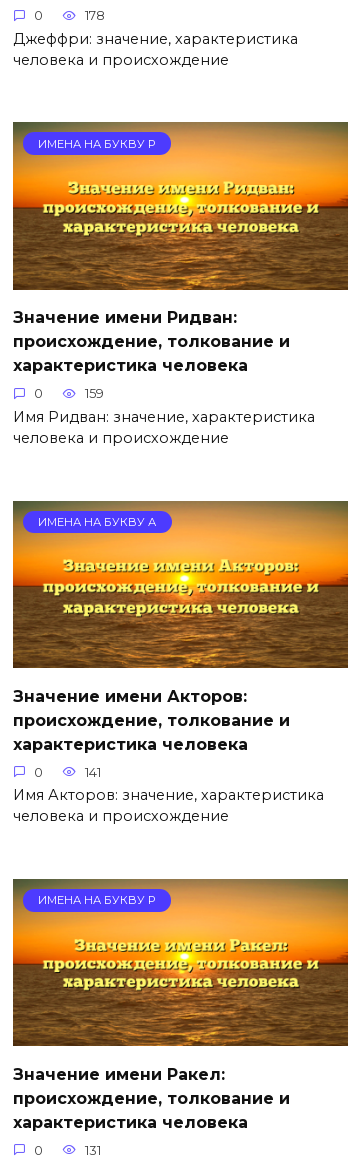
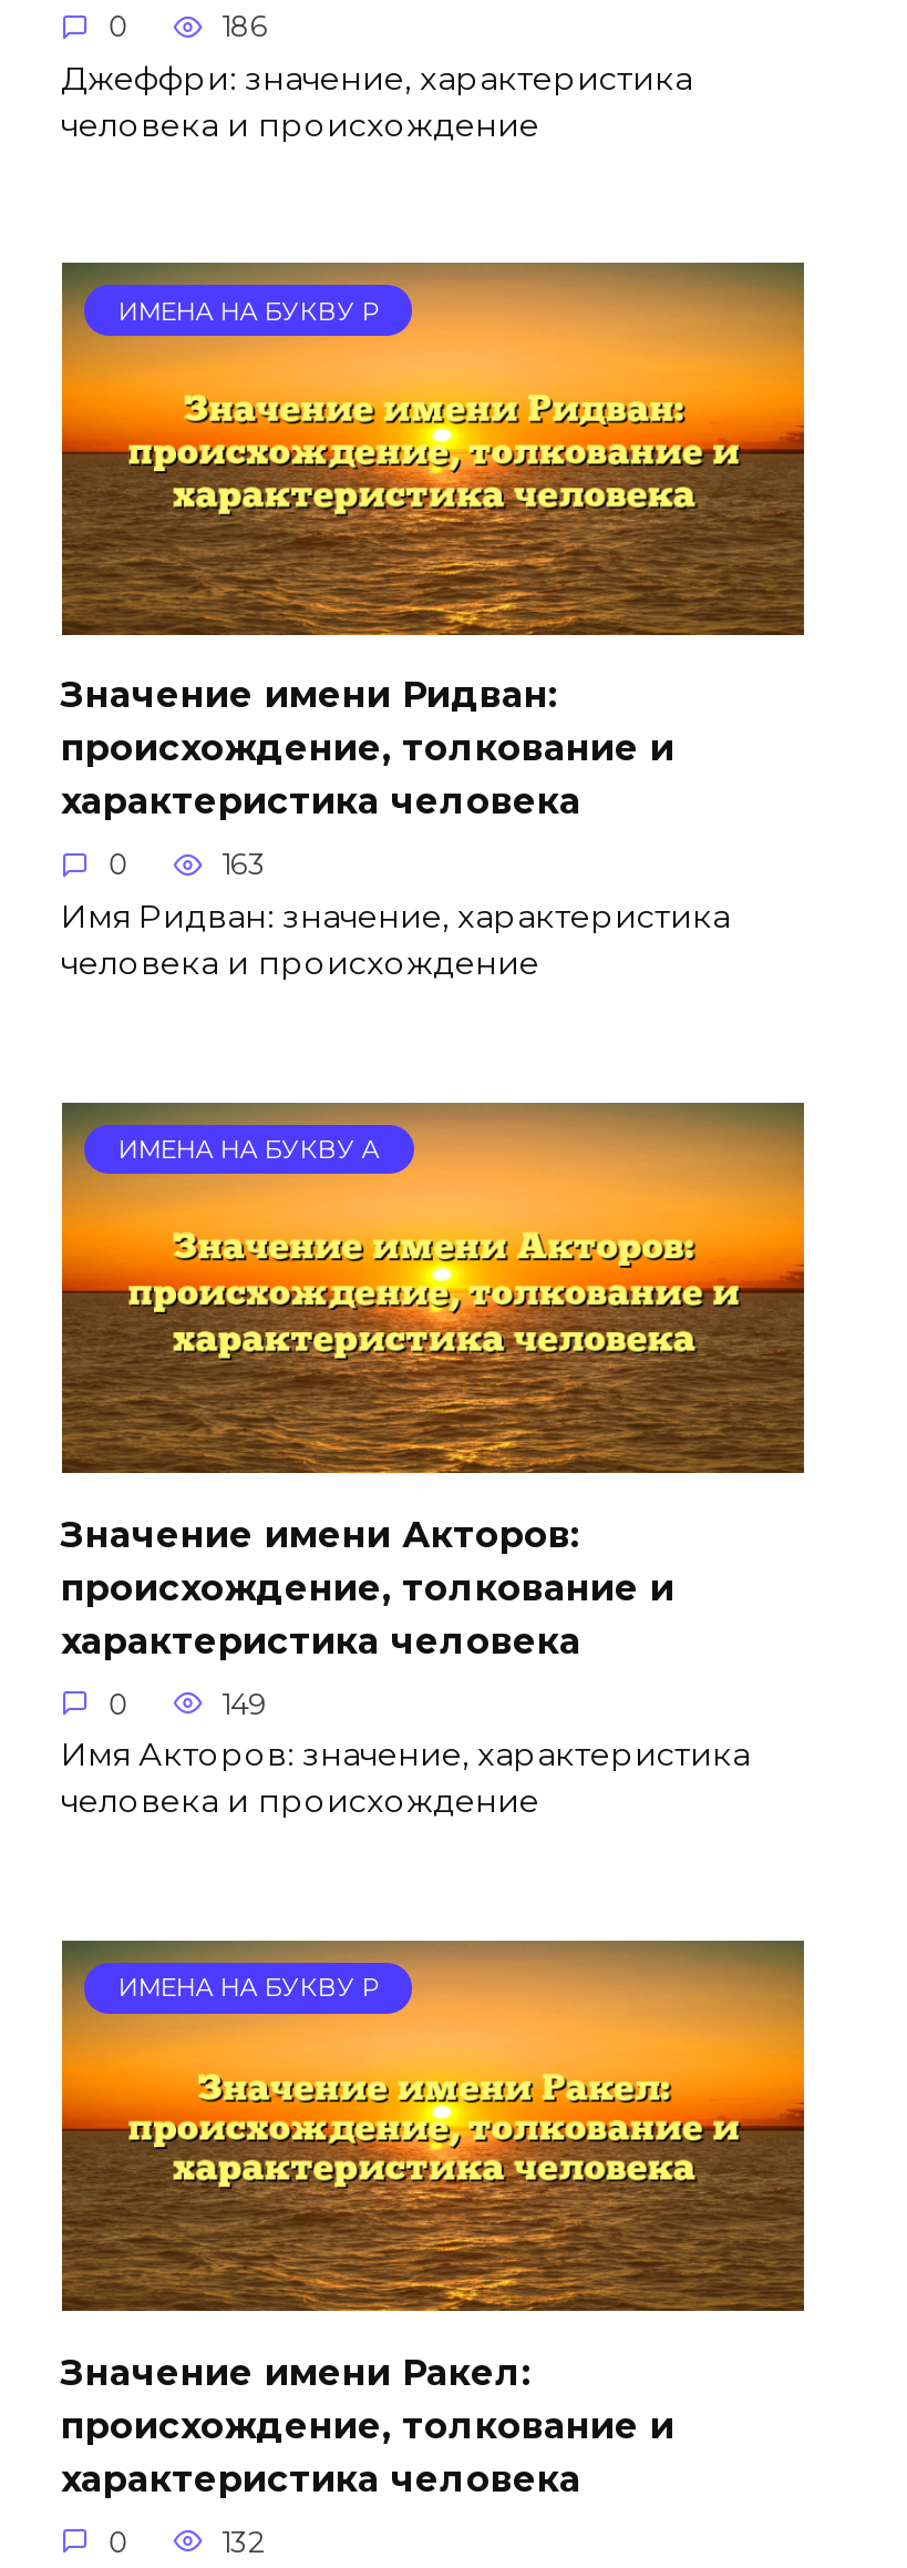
- 178
+ 186

- 159
+ 163

- 141
+ 149

- 131
+ 132
